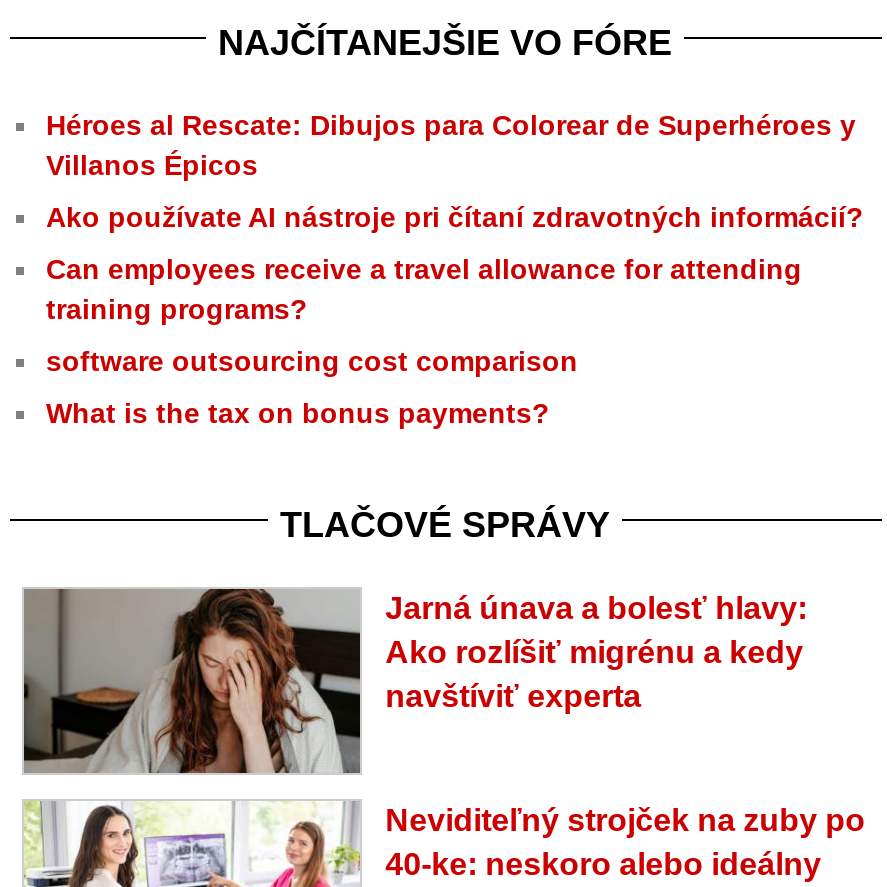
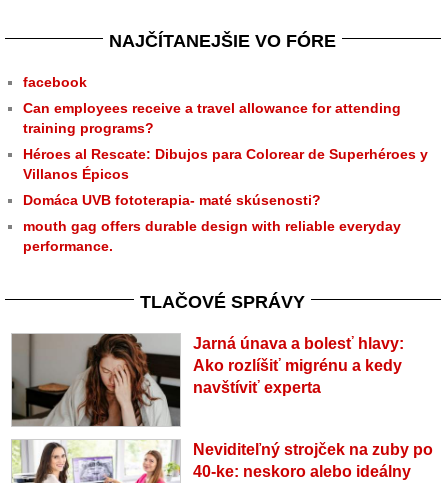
moved down: Héroes al Rescate: Dibujos para Colorear de Superhéroes y | Villanos Épicos

- Ako používate AI nástroje pri čítaní zdravotných informácií?
+ facebook

moved up: Can employees receive a travel allowance for attending | training programs?

- software outsourcing cost comparison
- What is the tax on bonus payments?
+ Domáca UVB fototerapia- maté skúsenosti?
+ mouth gag offers durable design with reliable everyday
+ performance.
